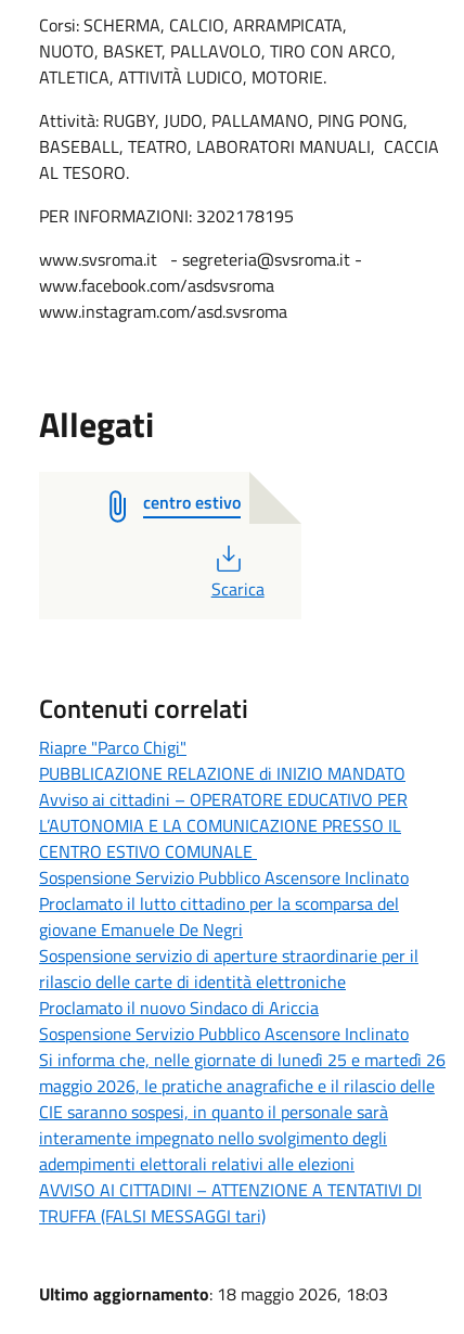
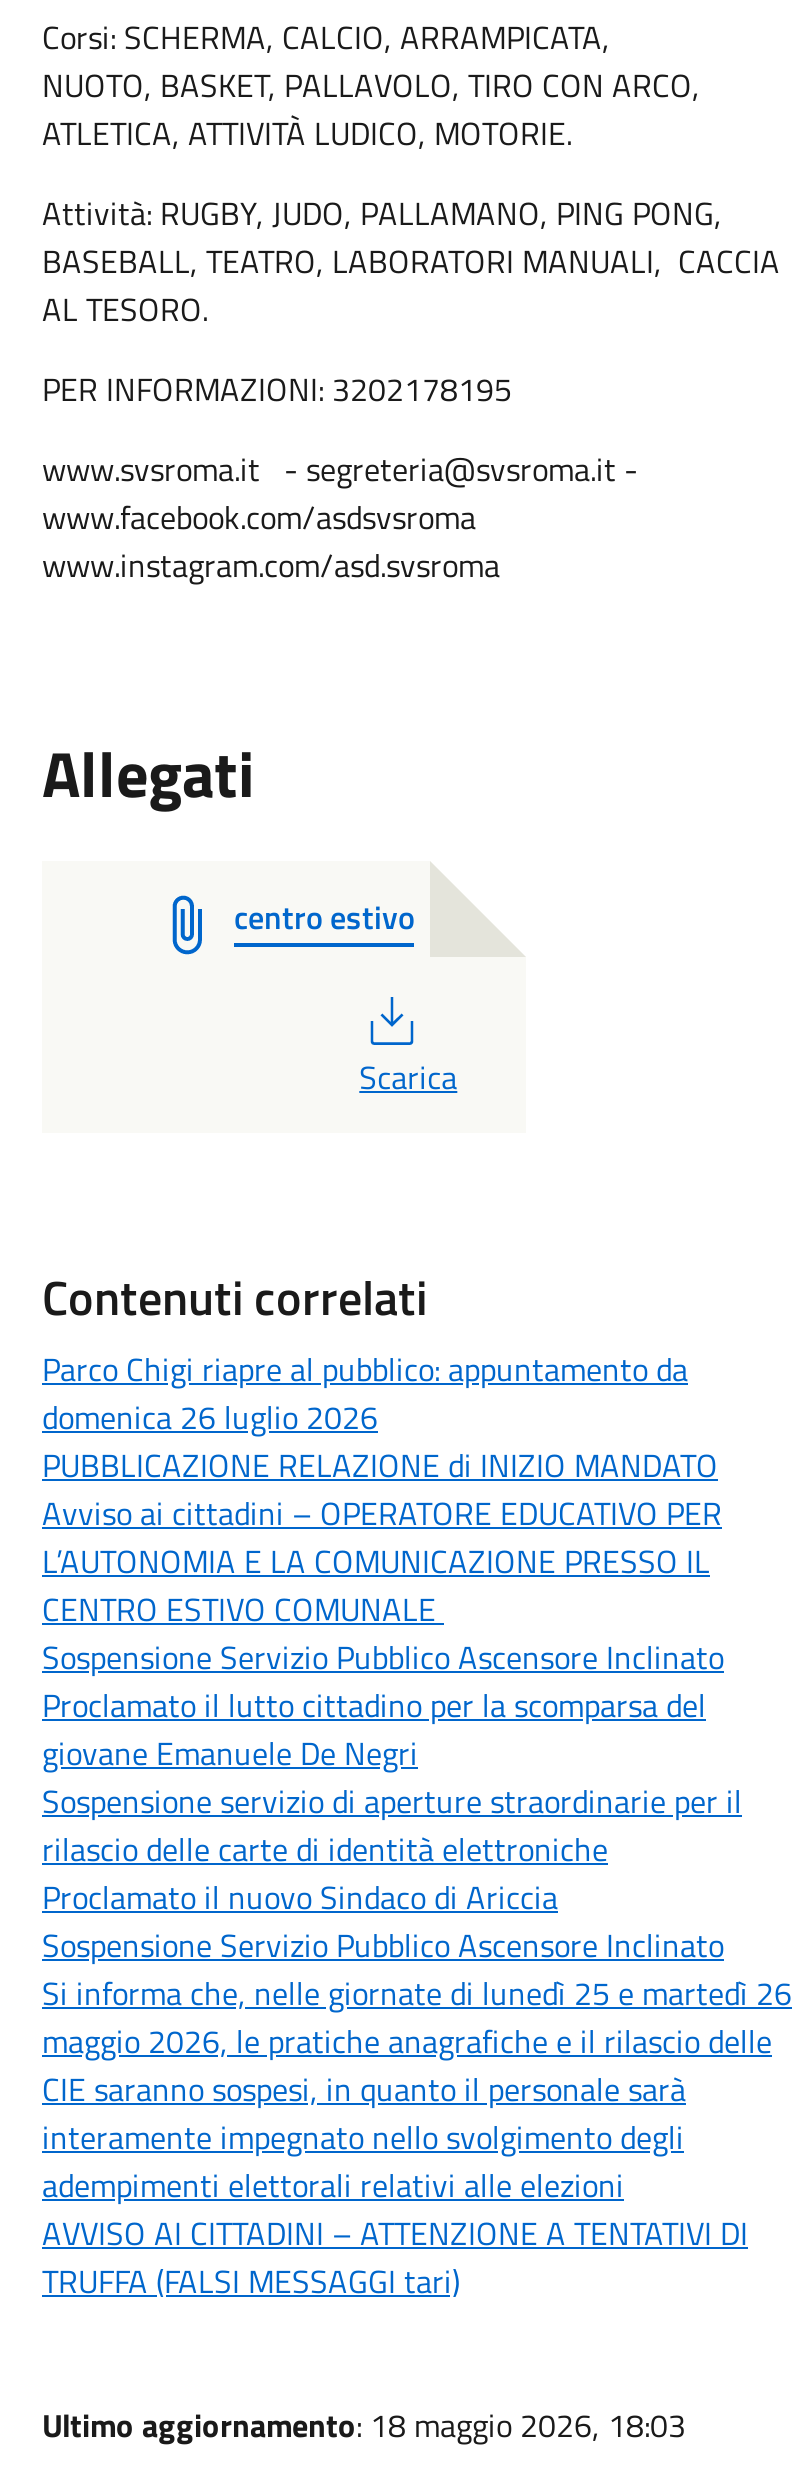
- Riapre "Parco Chigi"
+ Parco Chigi riapre al pubblico: appuntamento da
+ domenica 26 luglio 2026
